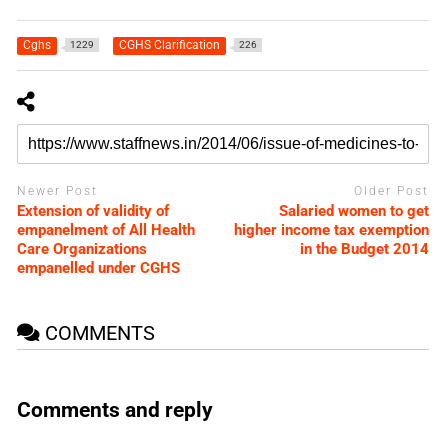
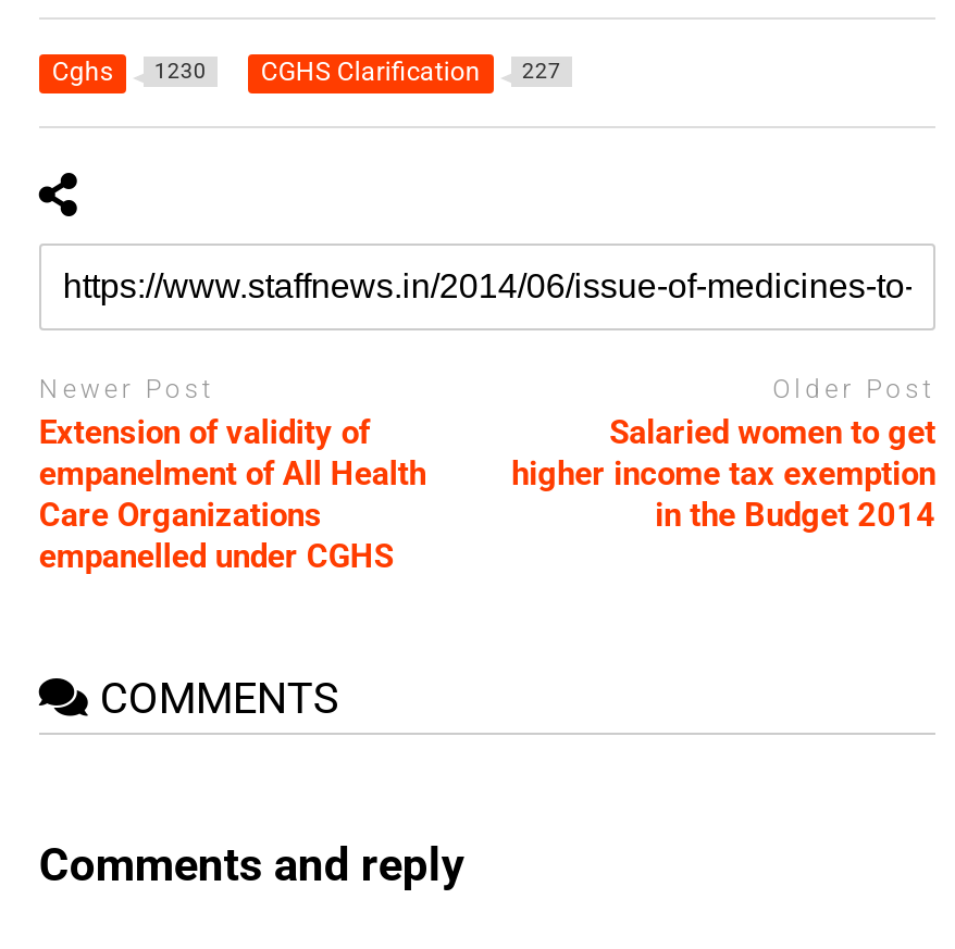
- Cghs 1229
+ Cghs 1230

- CGHS Clarification 226
+ CGHS Clarification 227
